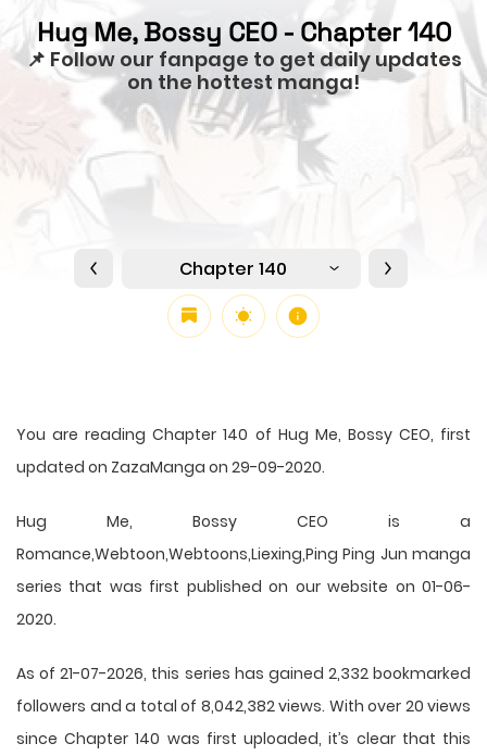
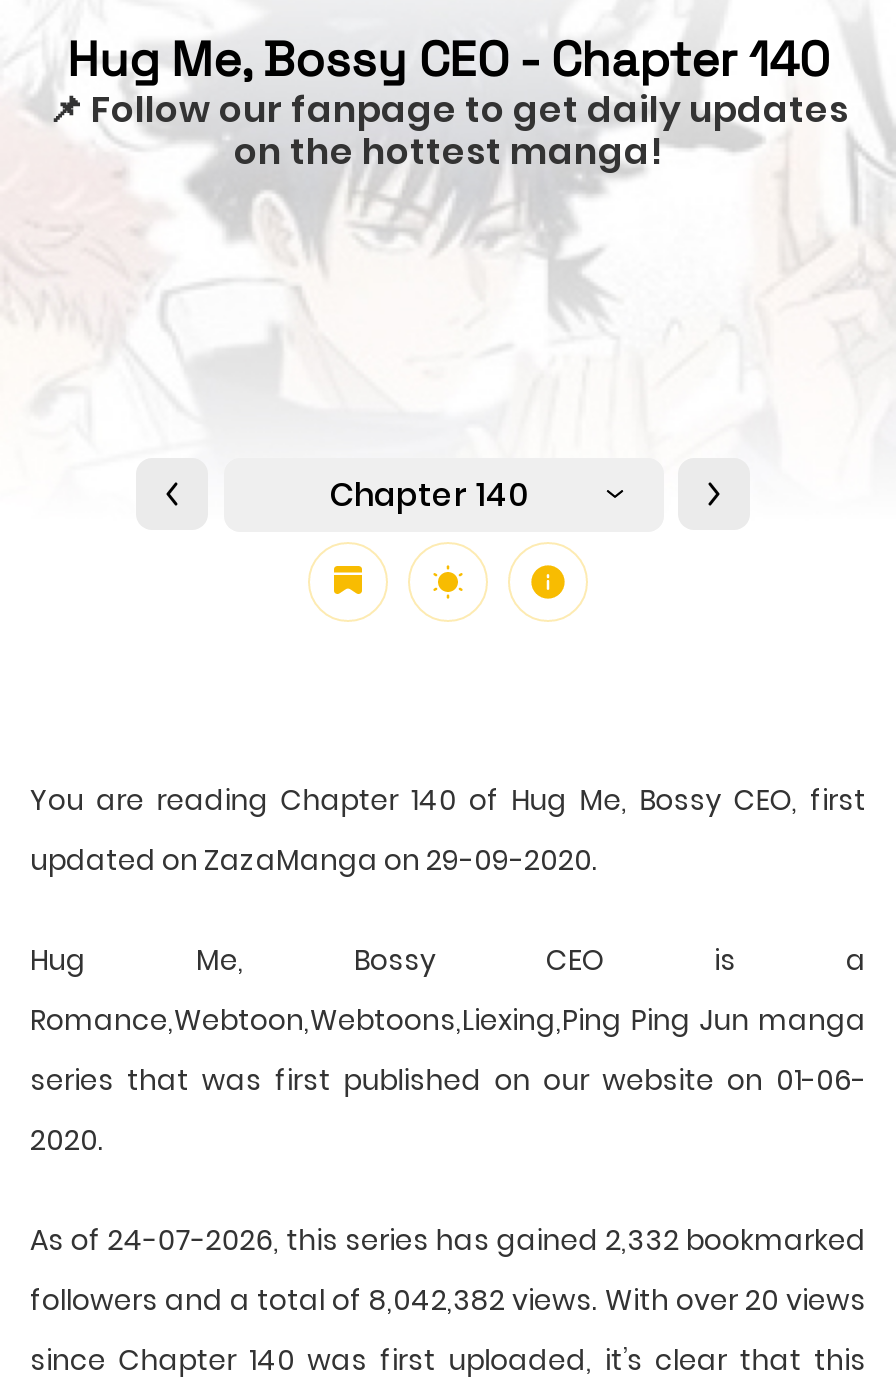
- As of 21-07-2026, this series has gained 2,332 bookmarked
+ As of 24-07-2026, this series has gained 2,332 bookmarked
